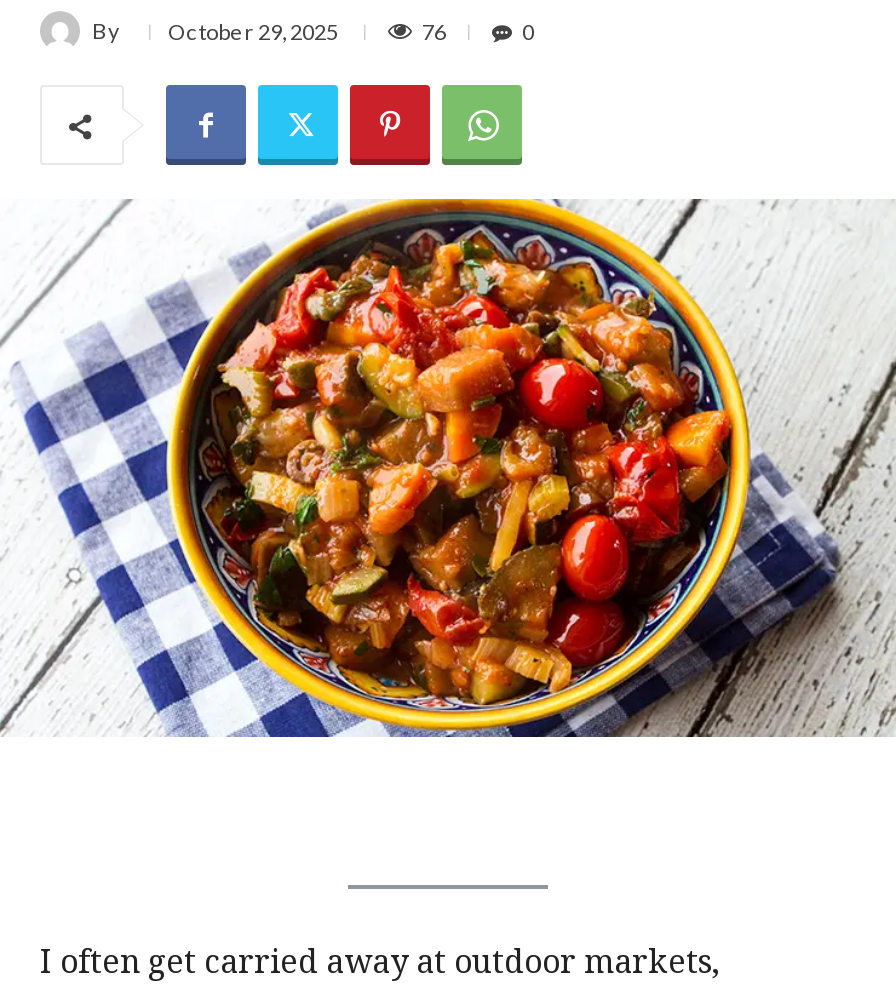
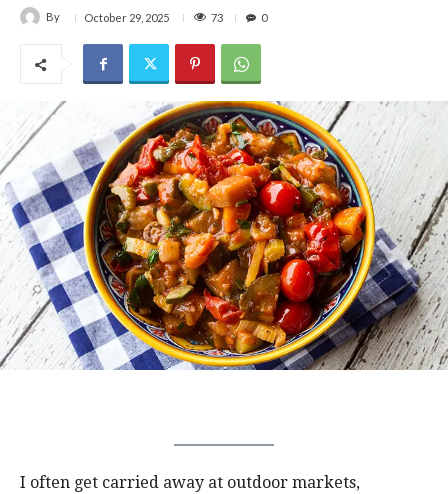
- 76
+ 73
